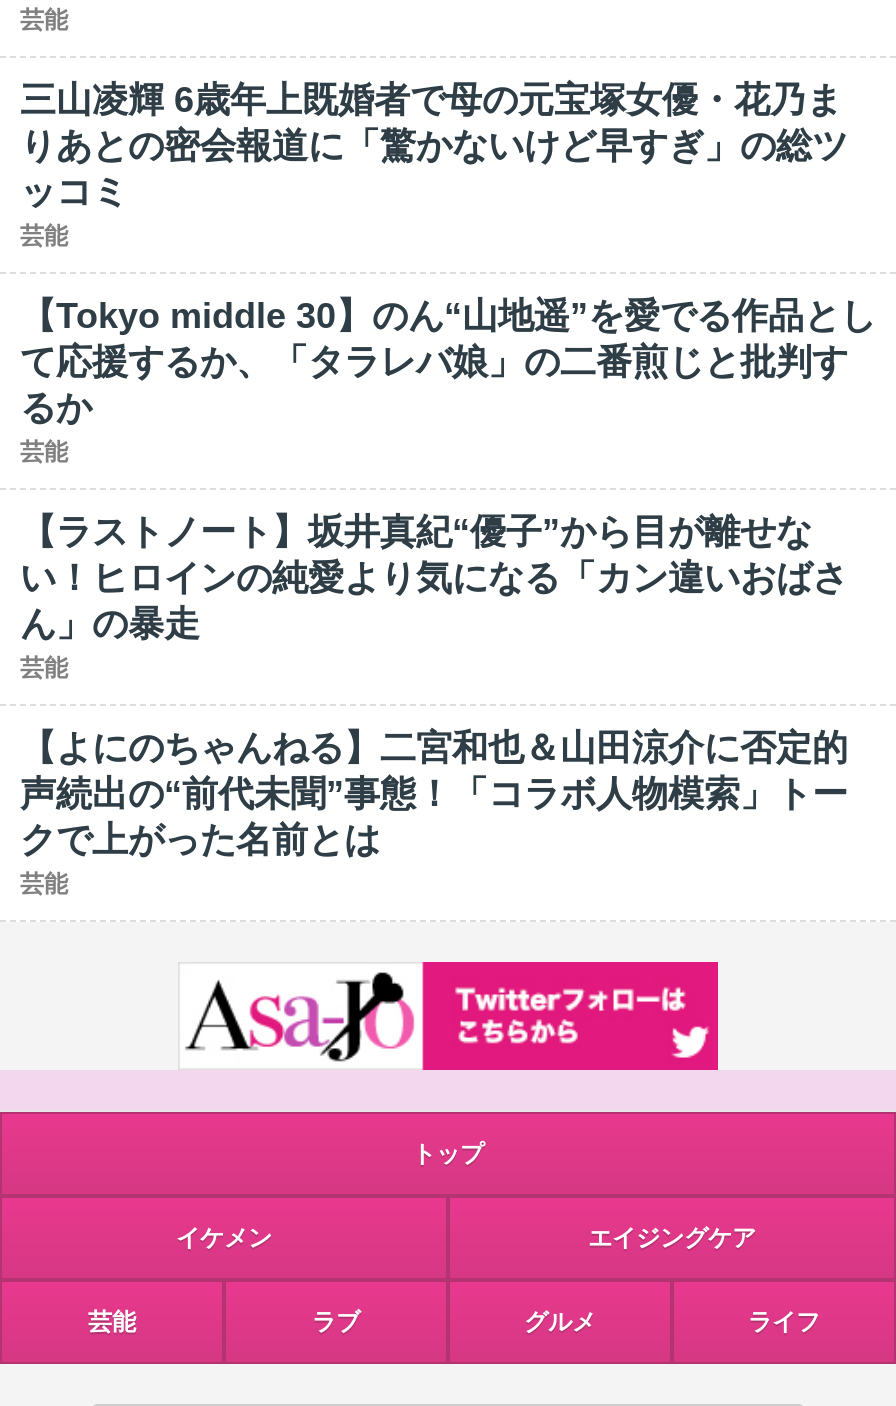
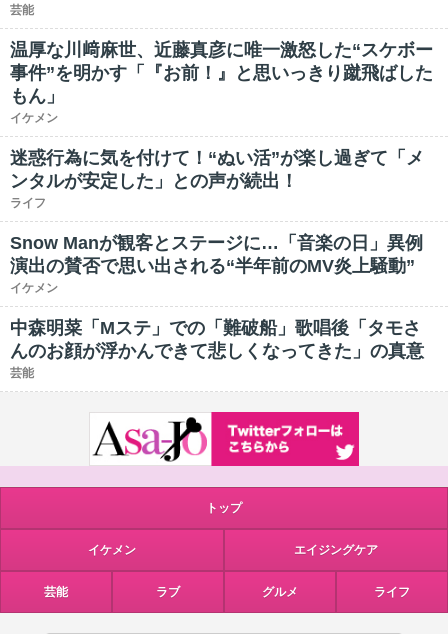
- 三山凌輝 6歳年上既婚者で母の元宝塚女優・花乃ま
- りあとの密会報道に「驚かないけど早すぎ」の総ツ
- ッコミ
- 芸能
+ 温厚な川﨑麻世、近藤真彦に唯一激怒した“スケボー
+ 事件”を明かす「『お前！』と思いっきり蹴飛ばした
+ もん」
+ イケメン

- 【Tokyo middle 30】のん“山地遥”を愛でる作品とし
- て応援するか、「タラレバ娘」の二番煎じと批判す
- るか
- 芸能
+ 迷惑行為に気を付けて！“ぬい活”が楽し過ぎて「メ
+ ンタルが安定した」との声が続出！
+ ライフ

- 【ラストノート】坂井真紀“優子”から目が離せな
- い！ヒロインの純愛より気になる「カン違いおばさ
- ん」の暴走
- 芸能
+ Snow Manが観客とステージに…「音楽の日」異例
+ 演出の賛否で思い出される“半年前のMV炎上騒動”
+ イケメン

- 【よにのちゃんねる】二宮和也＆山田涼介に否定的
- 声続出の“前代未聞”事態！「コラボ人物模索」トー
- クで上がった名前とは
+ 中森明菜「Mステ」での「難破船」歌唱後「タモさ
+ んのお顔が浮かんできて悲しくなってきた」の真意
